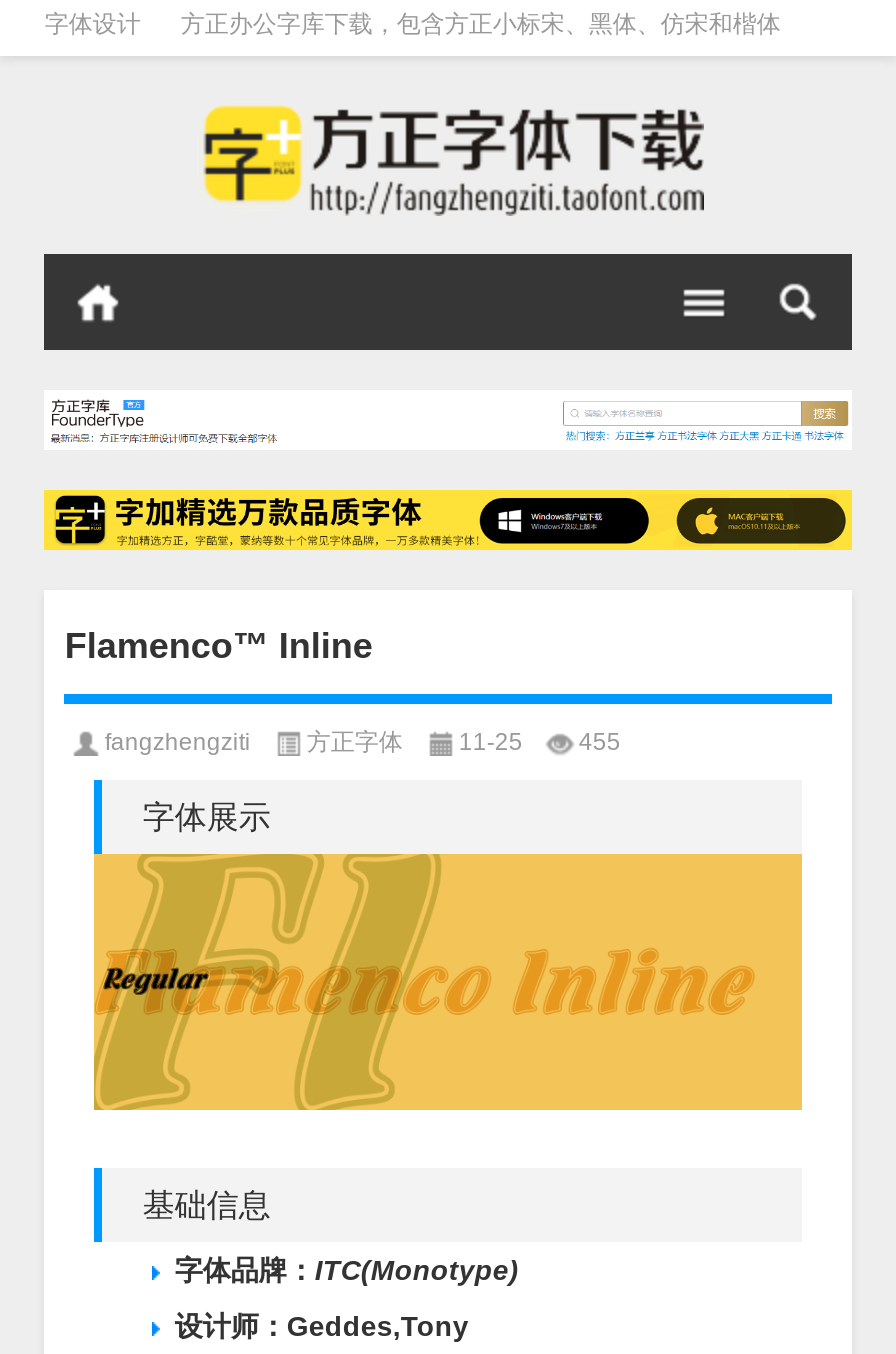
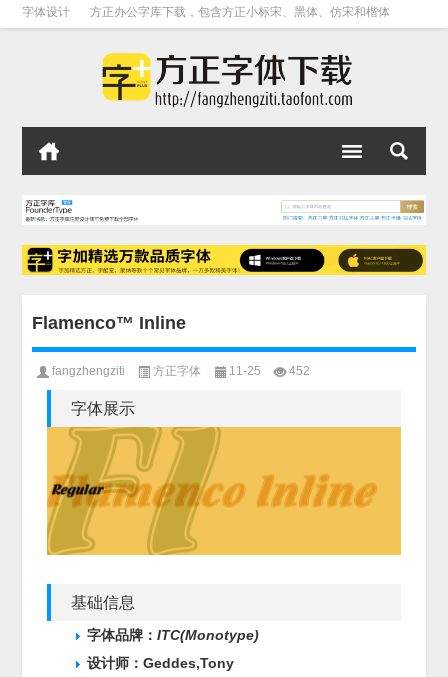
- fangzhengziti 方正字体 11-25 455
+ fangzhengziti 方正字体 11-25 452
